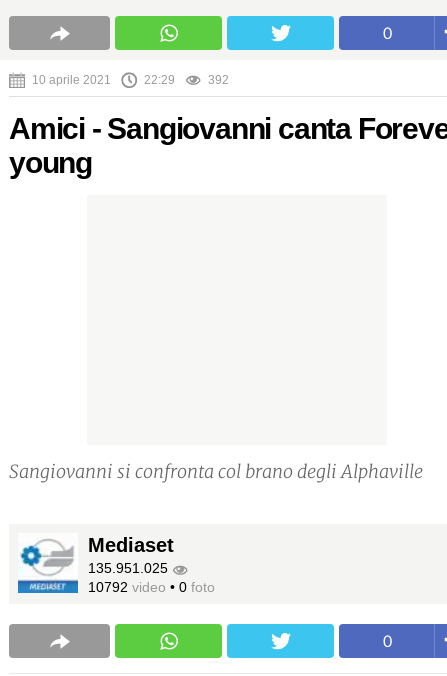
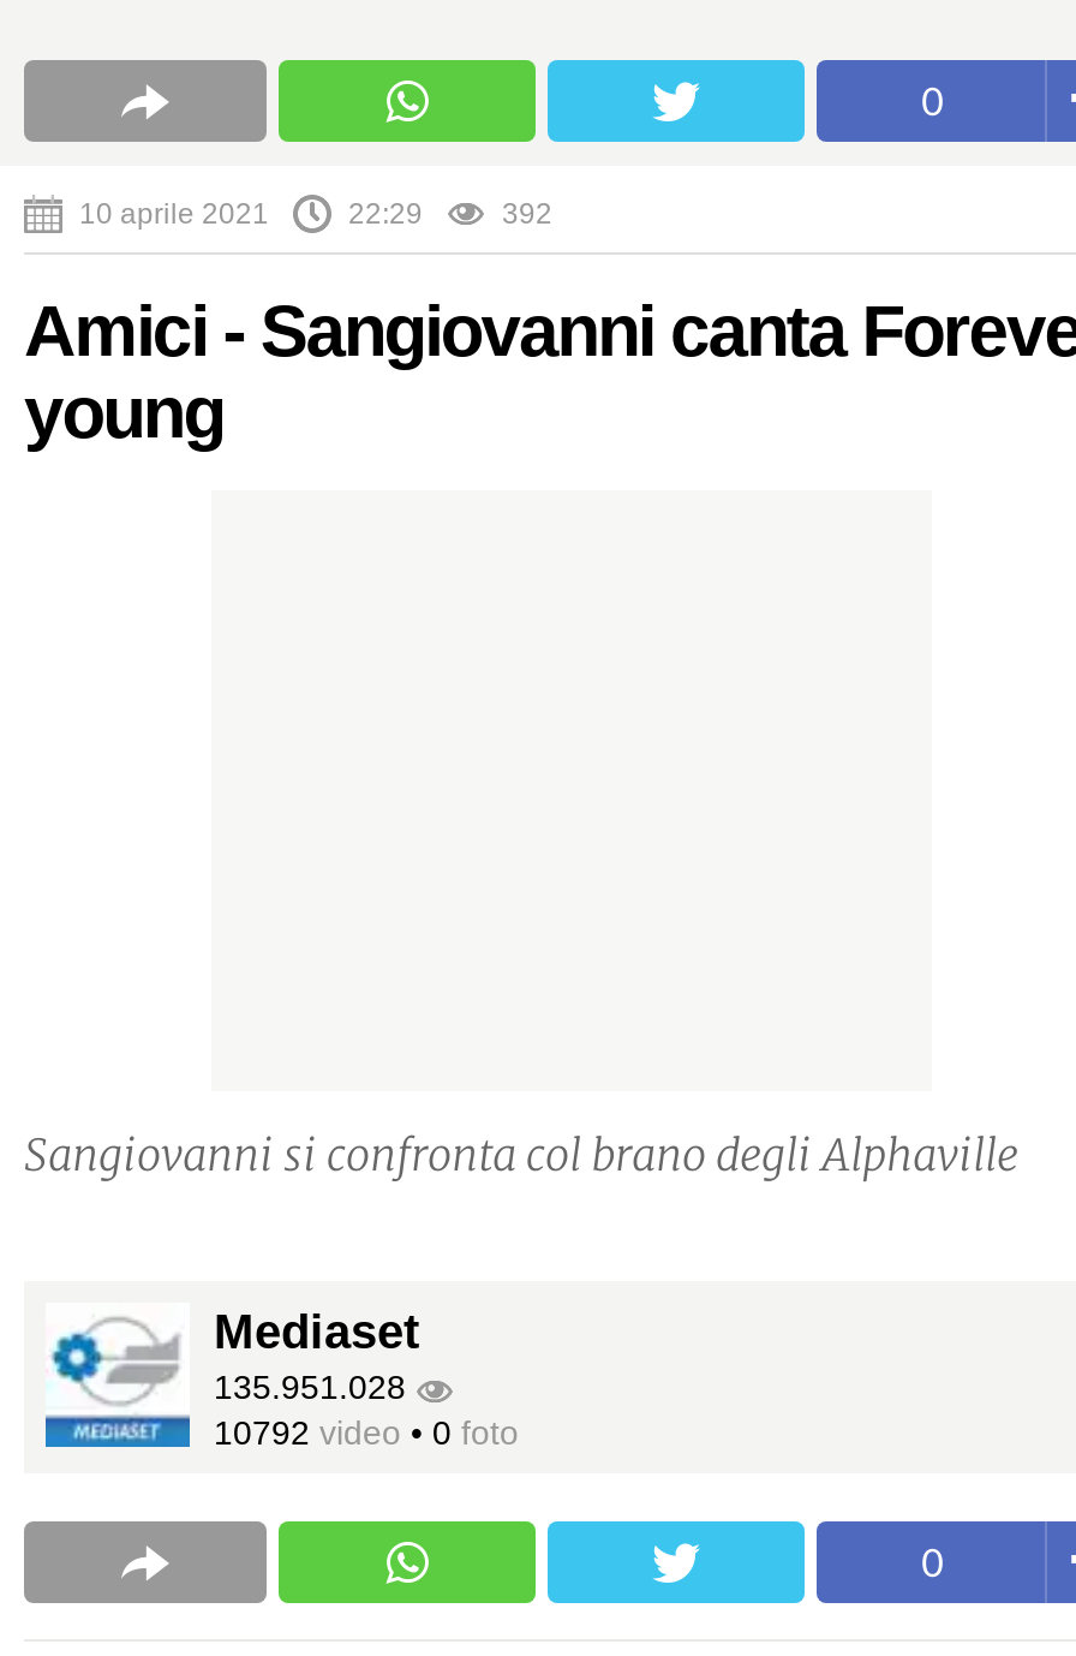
- 135.951.025
+ 135.951.028
